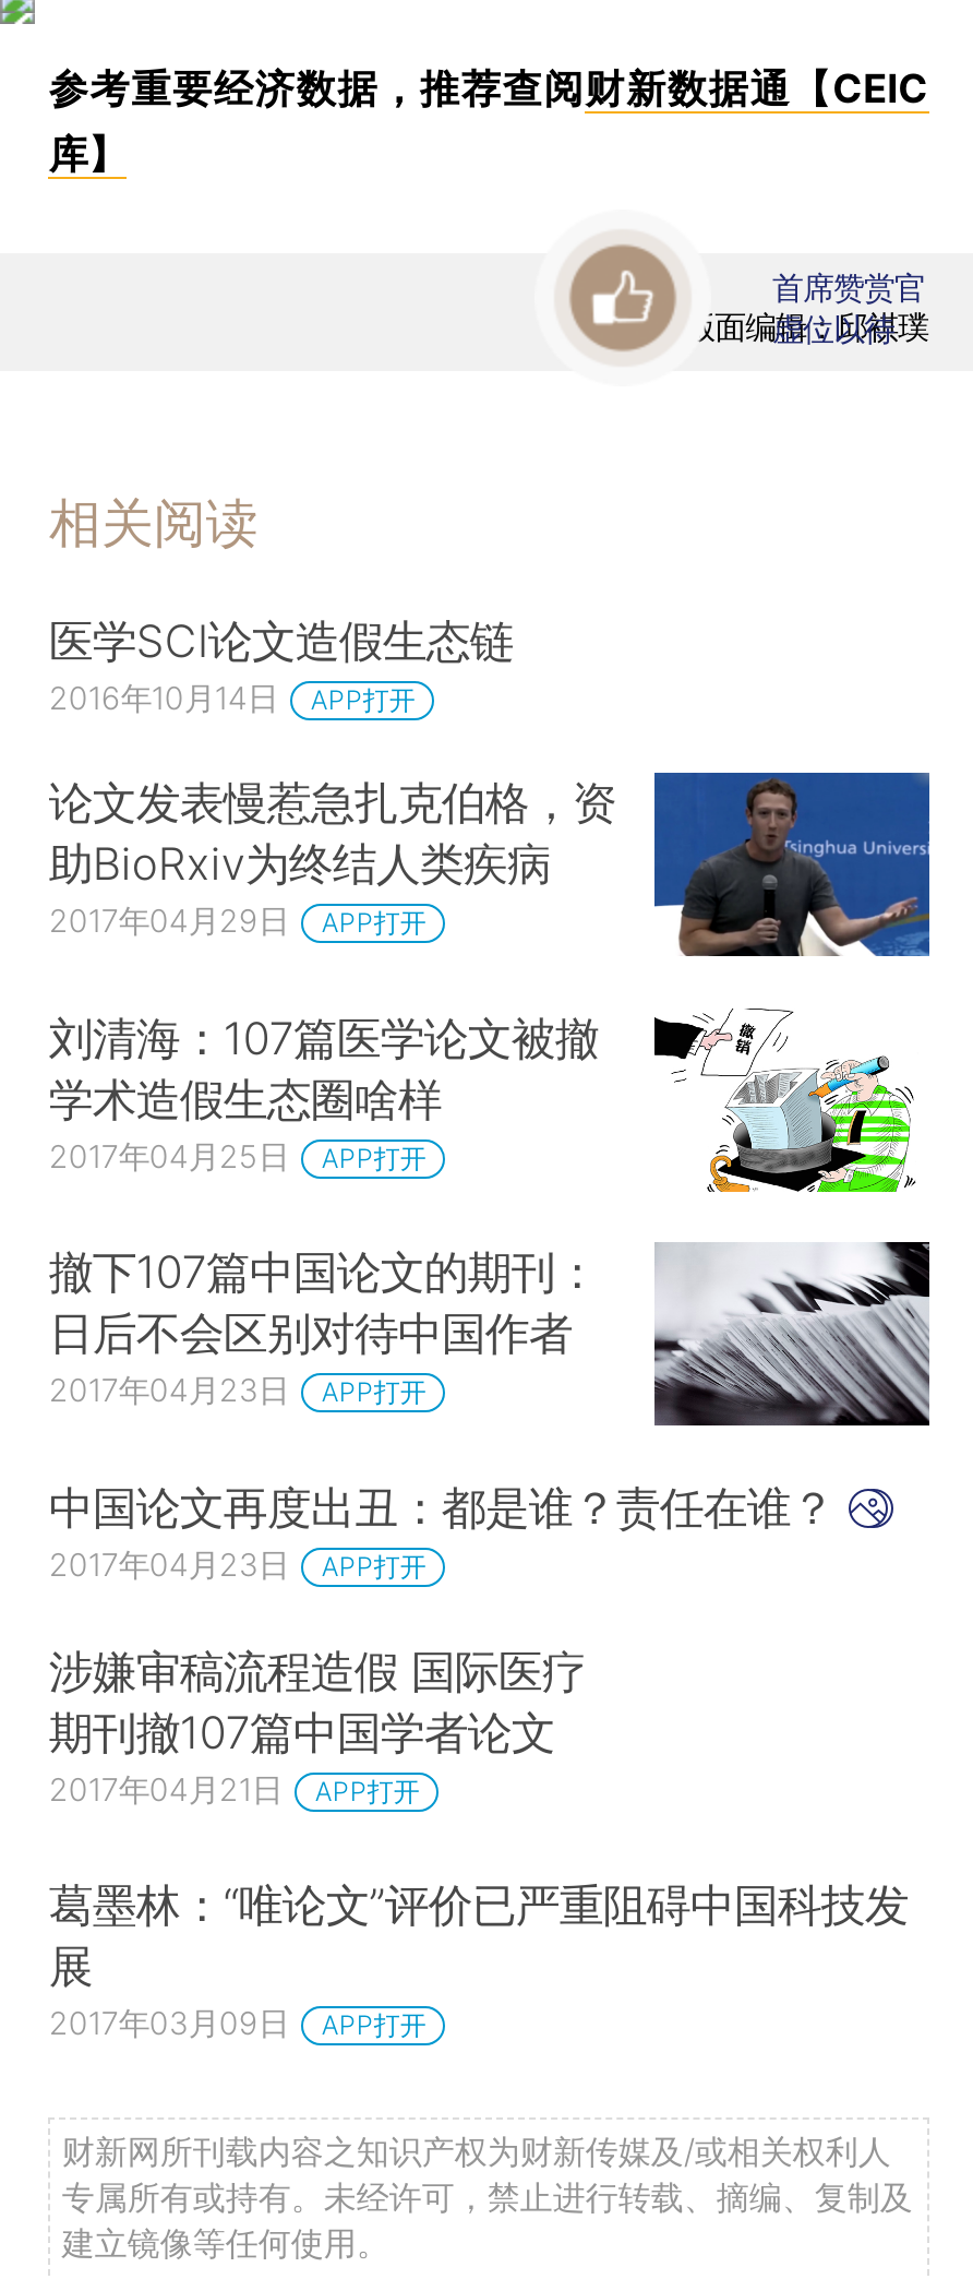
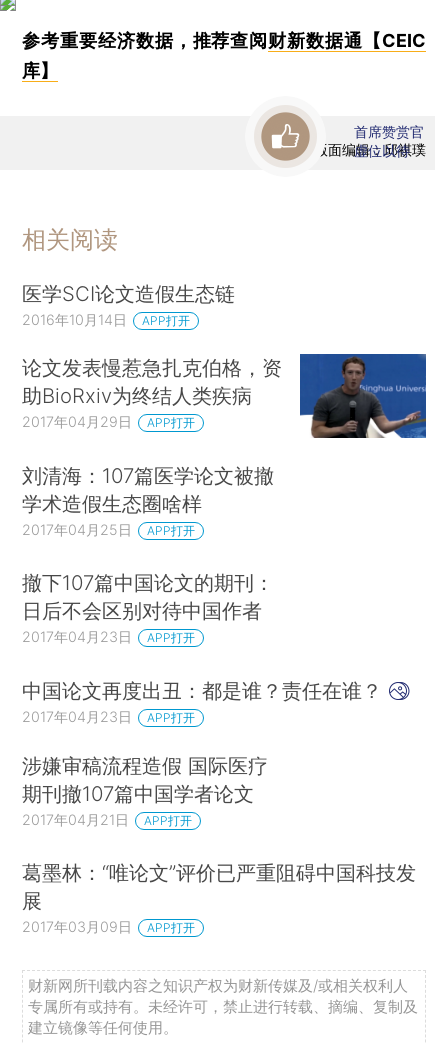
- [image]

- [image]
